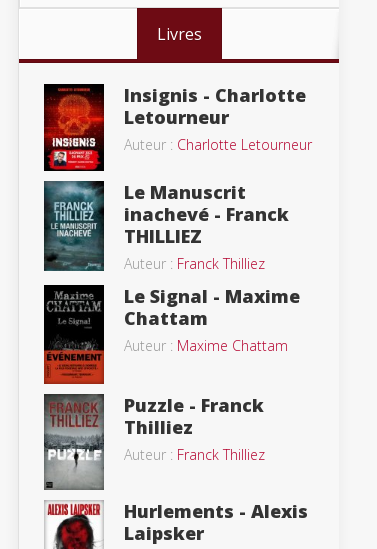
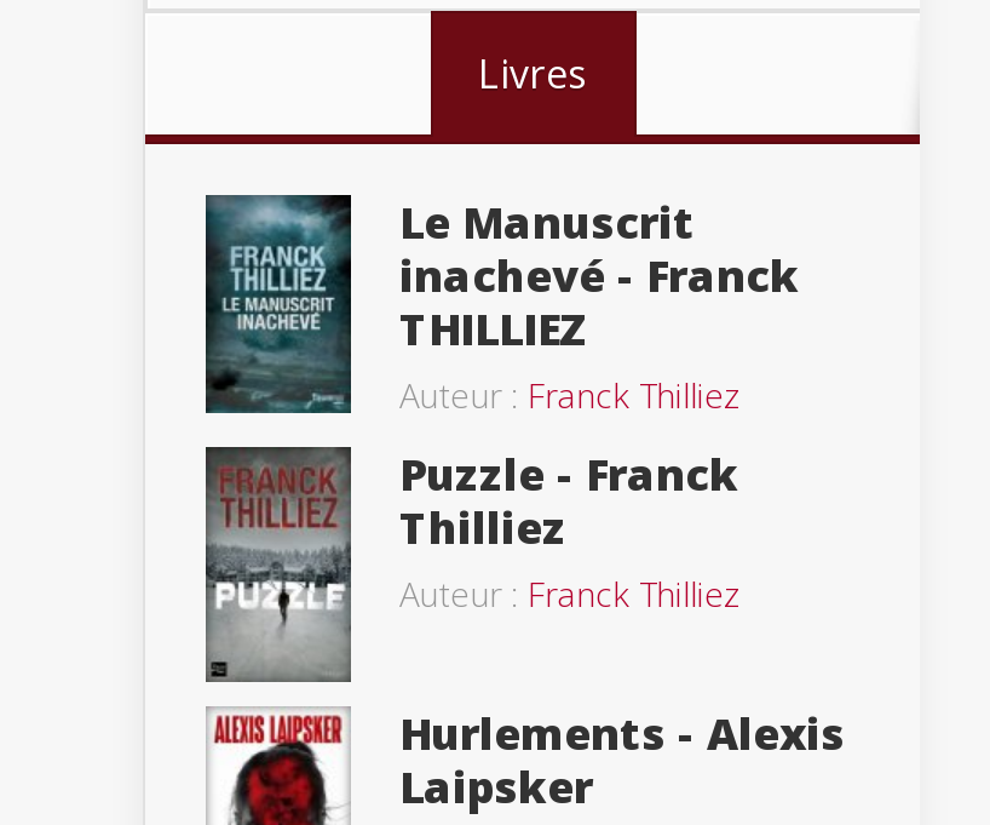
- [image]
- Insignis - Charlotte
- Letourneur
- Auteur : Charlotte Letourneur

- [image]
- Le Signal - Maxime
- Chattam
- Auteur : Maxime Chattam
